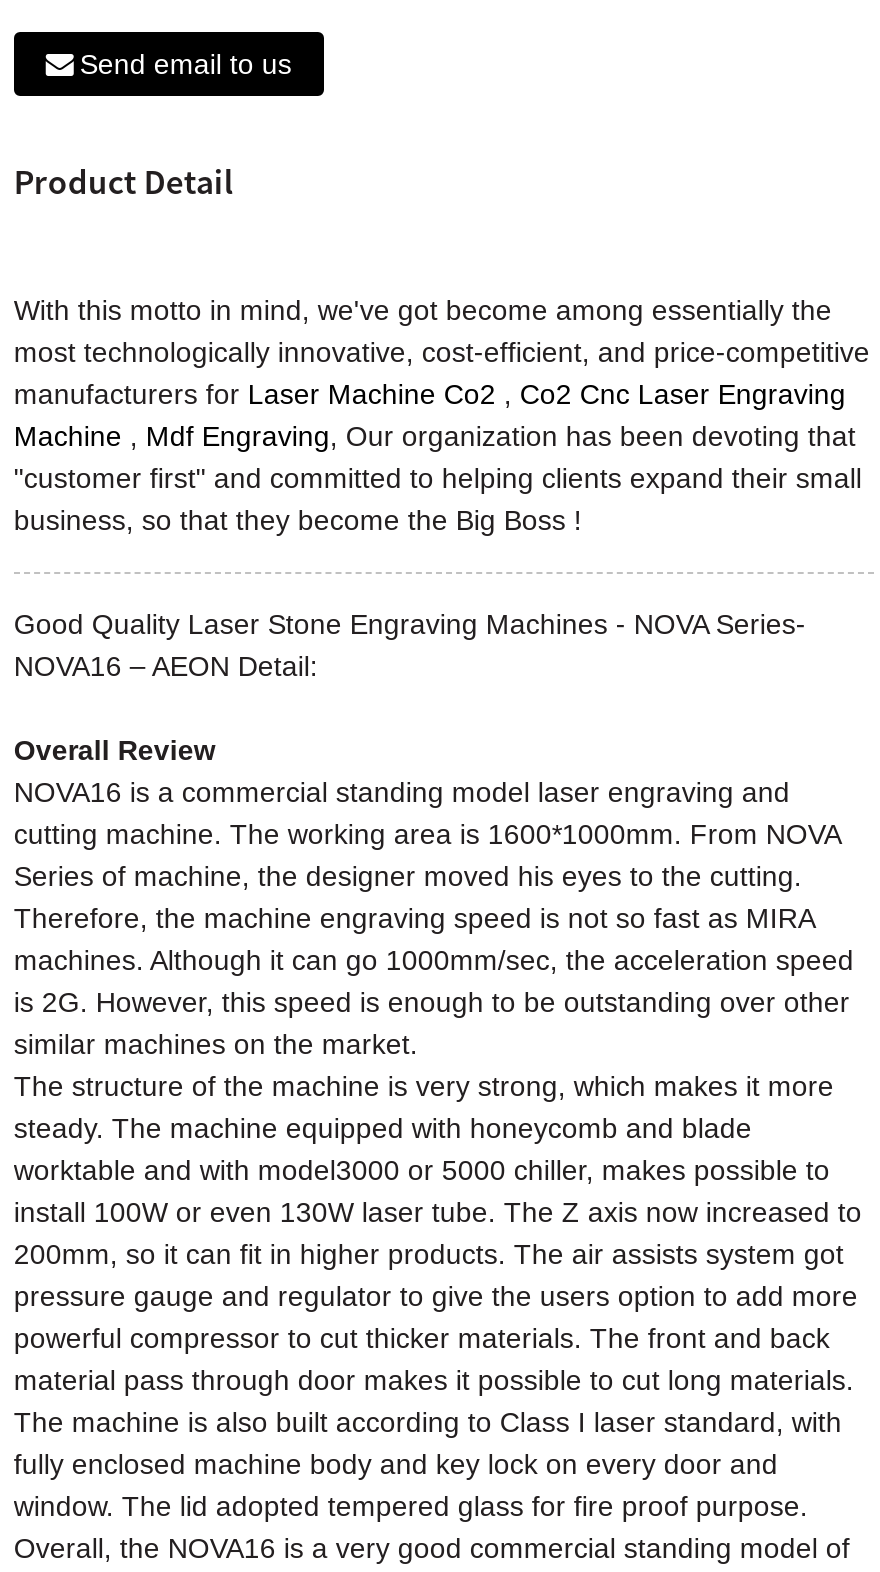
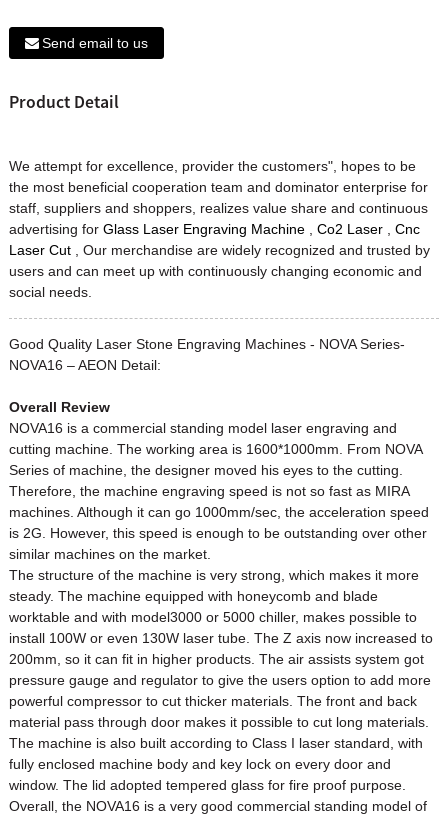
- With this motto in mind, we've got become among essentially the
- most technologically innovative, cost-efficient, and price-competitive
- manufacturers for Laser Machine Co2, Co2 Cnc Laser Engraving
- Machine, Mdf Engraving, Our organization has been devoting that
- "customer first" and committed to helping clients expand their small
- business, so that they become the Big Boss !
+ We attempt for excellence, provider the customers", hopes to be
+ the most beneficial cooperation team and dominator enterprise for
+ staff, suppliers and shoppers, realizes value share and continuous
+ advertising for Glass Laser Engraving Machine, Co2 Laser, Cnc
+ Laser Cut, Our merchandise are widely recognized and trusted by
+ users and can meet up with continuously changing economic and
+ social needs.
